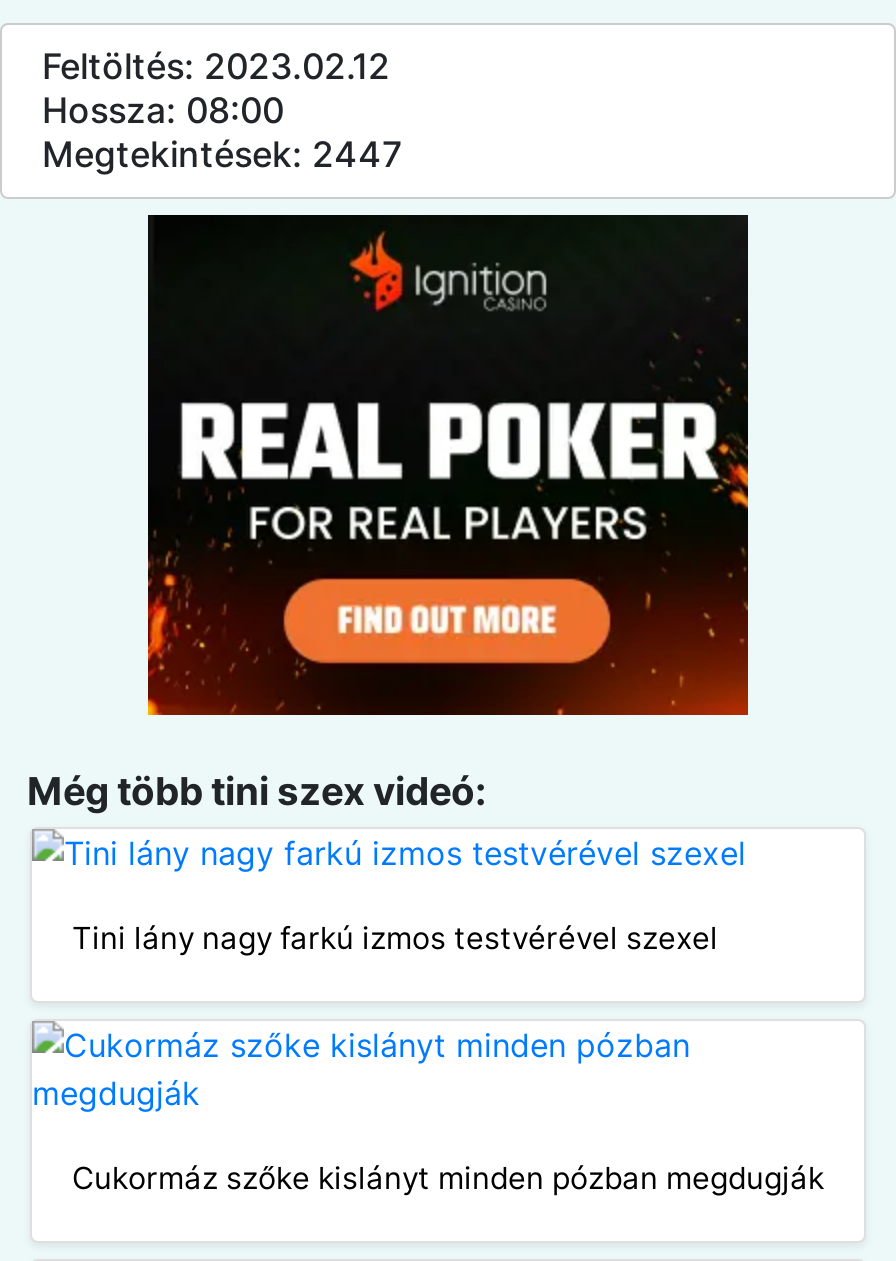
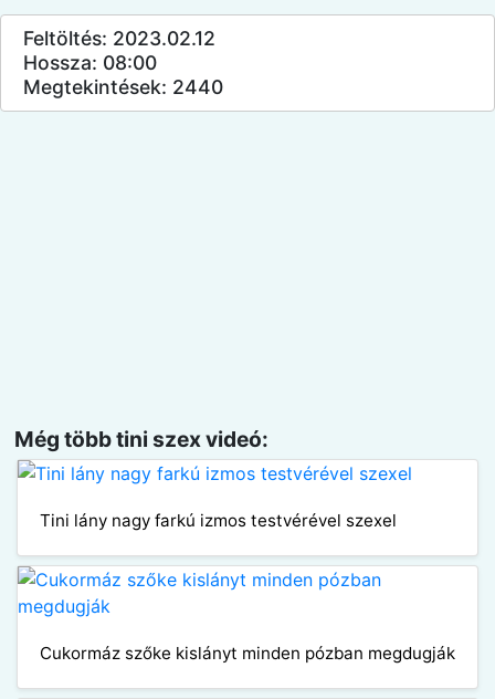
- Megtekintések: 2447
+ Megtekintések: 2440

- [image]
